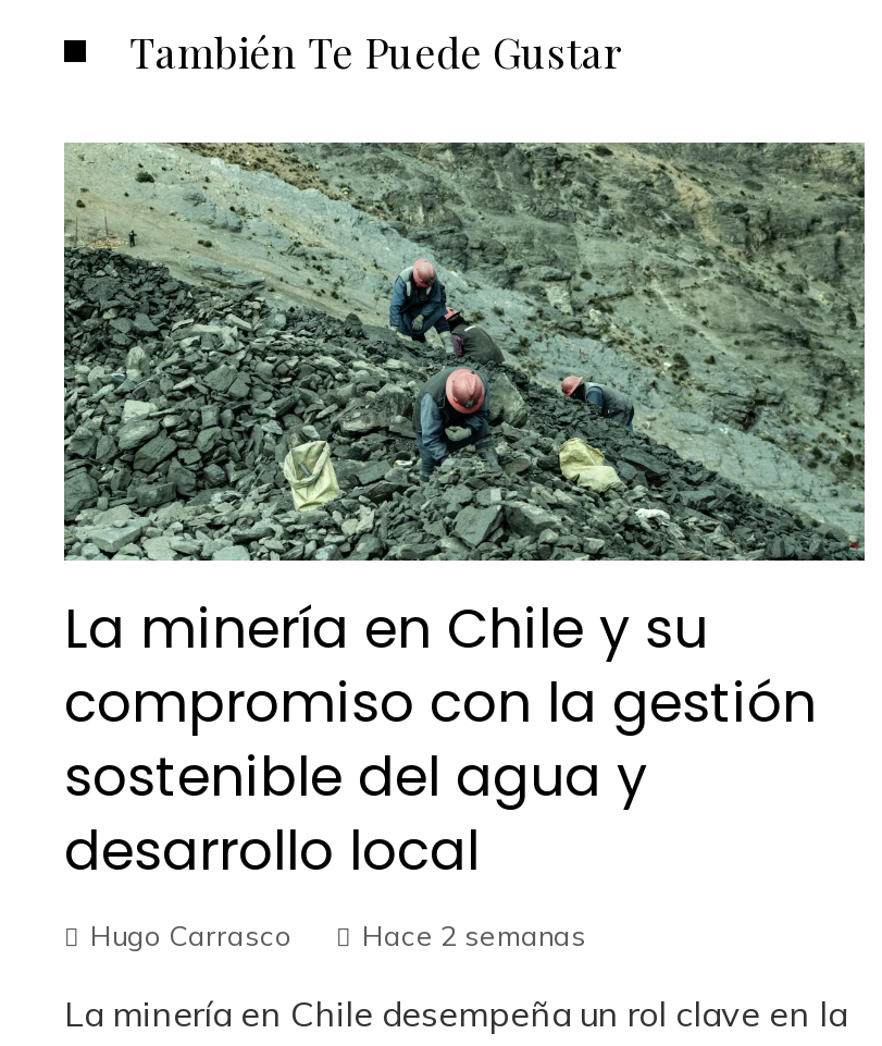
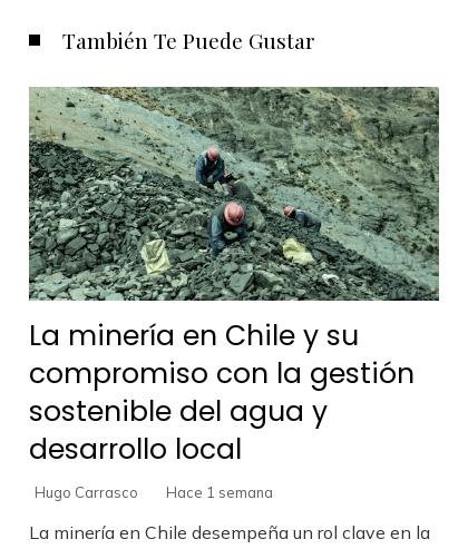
- Hugo Carrasco Hace 2 semanas
+ Hugo Carrasco Hace 1 semana
